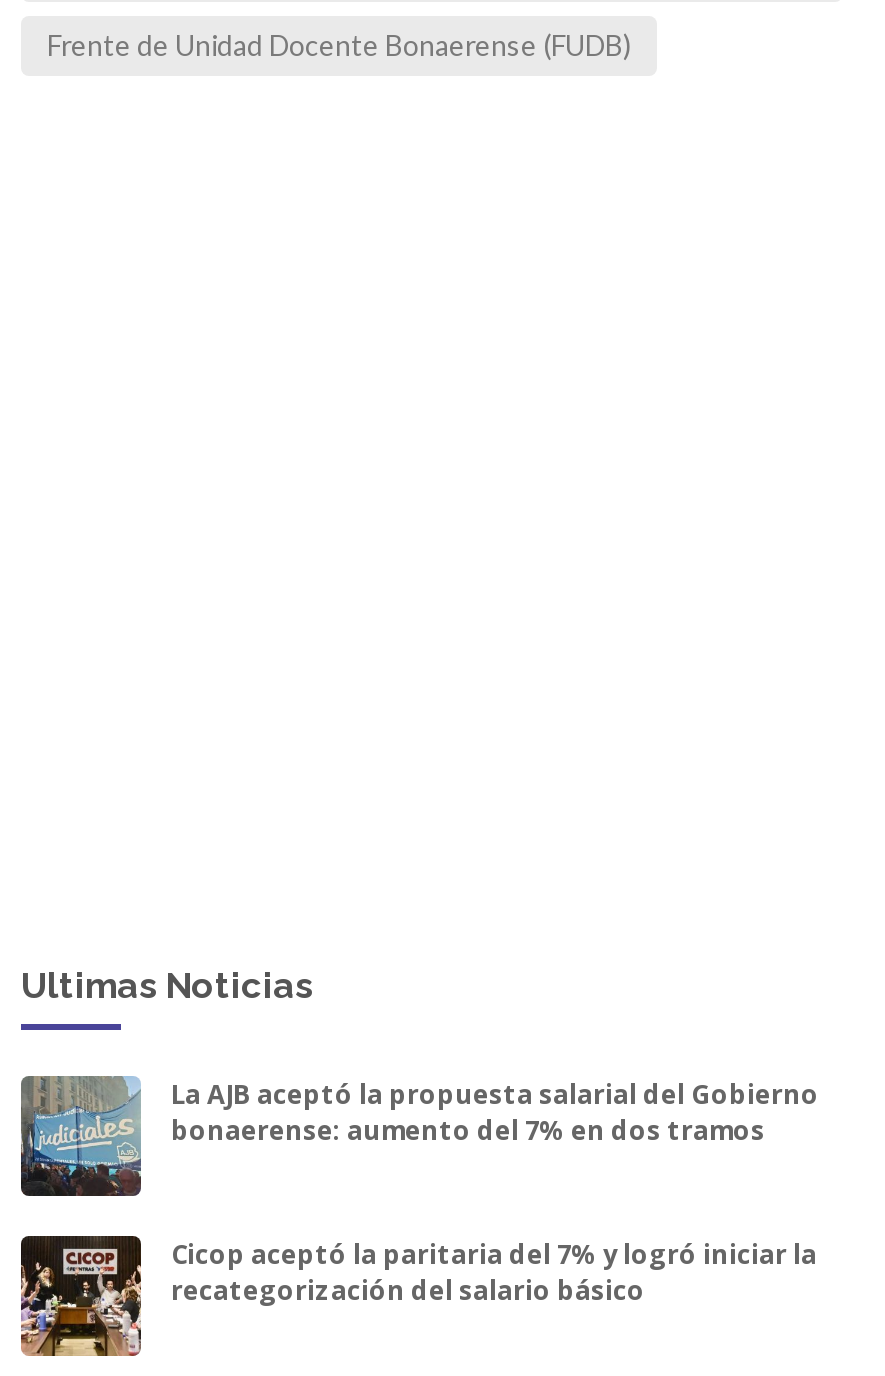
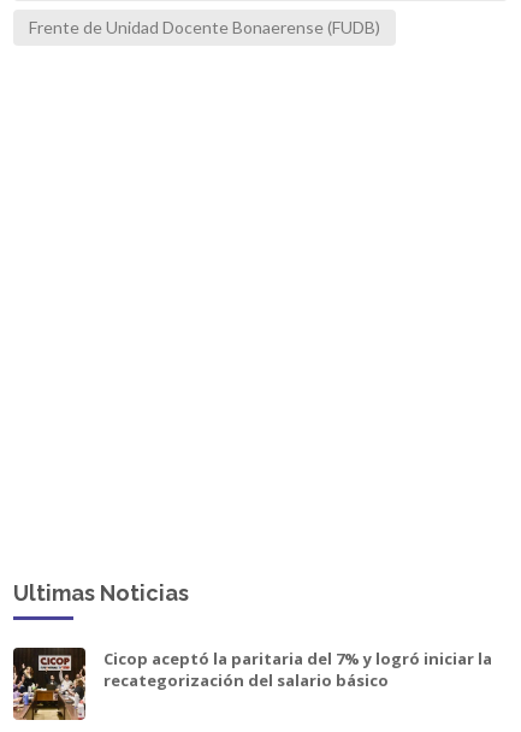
- [image]
- La AJB aceptó la propuesta salarial del Gobierno
- bonaerense: aumento del 7% en dos tramos
